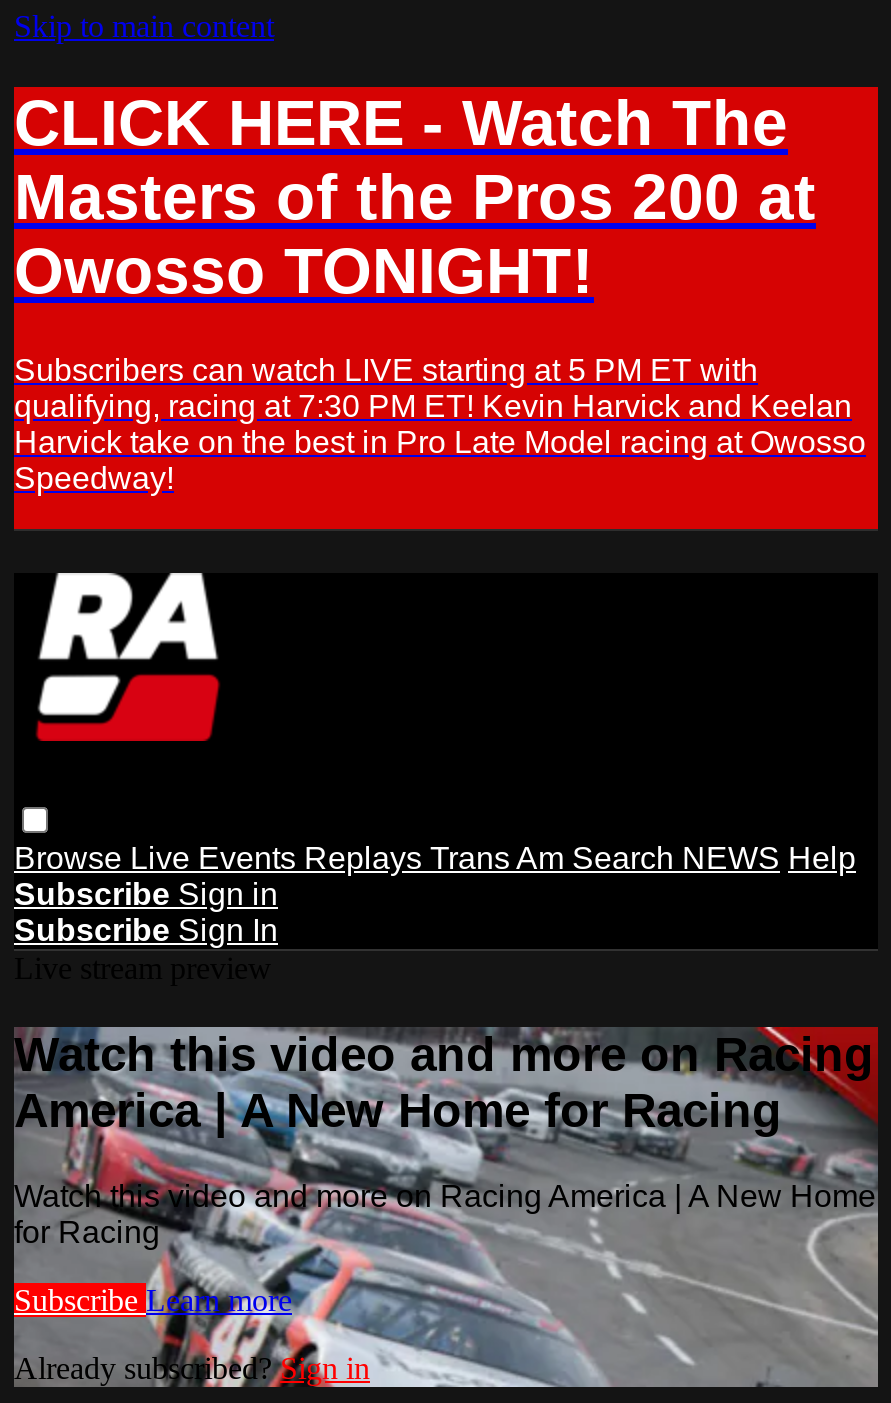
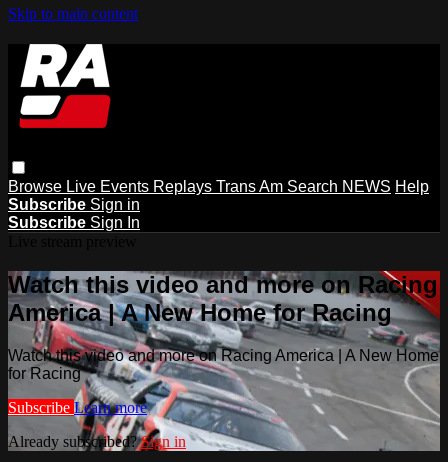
- [image]
- CLICK HERE - Watch The
- Masters of the Pros 200 at
- Owosso TONIGHT!
- Subscribers can watch LIVE starting at 5 PM ET with
- qualifying, racing at 7:30 PM ET! Kevin Harvick and Keelan
- Harvick take on the best in Pro Late Model racing at Owosso
- Speedway!
